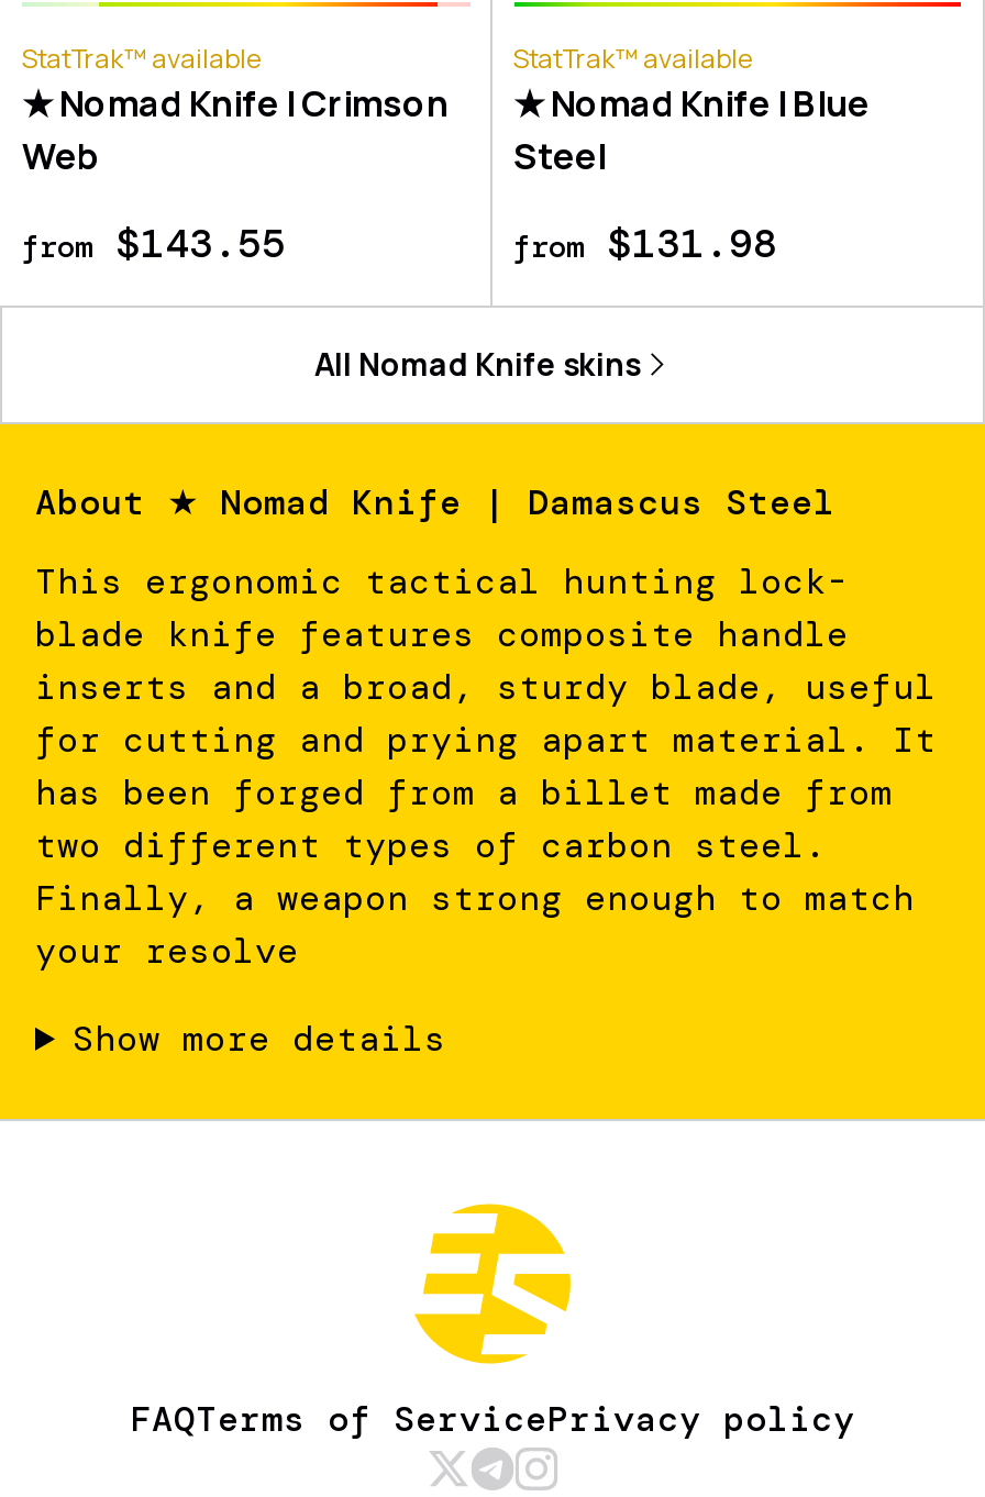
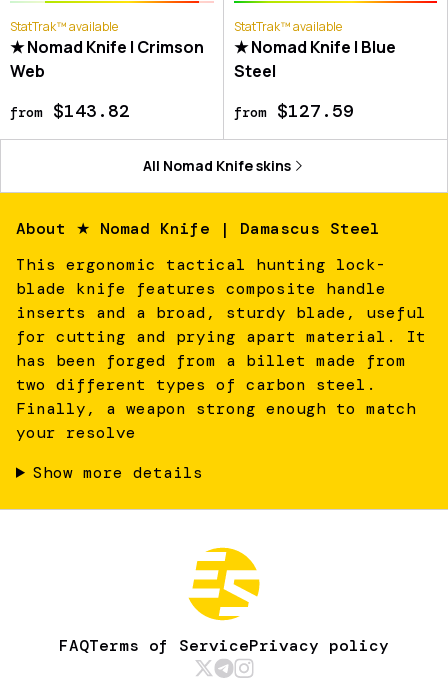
- from $143.55
+ from $143.82

- from $131.98
+ from $127.59
